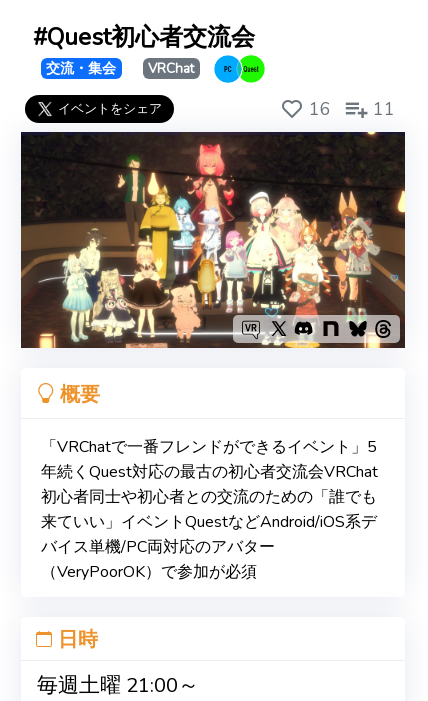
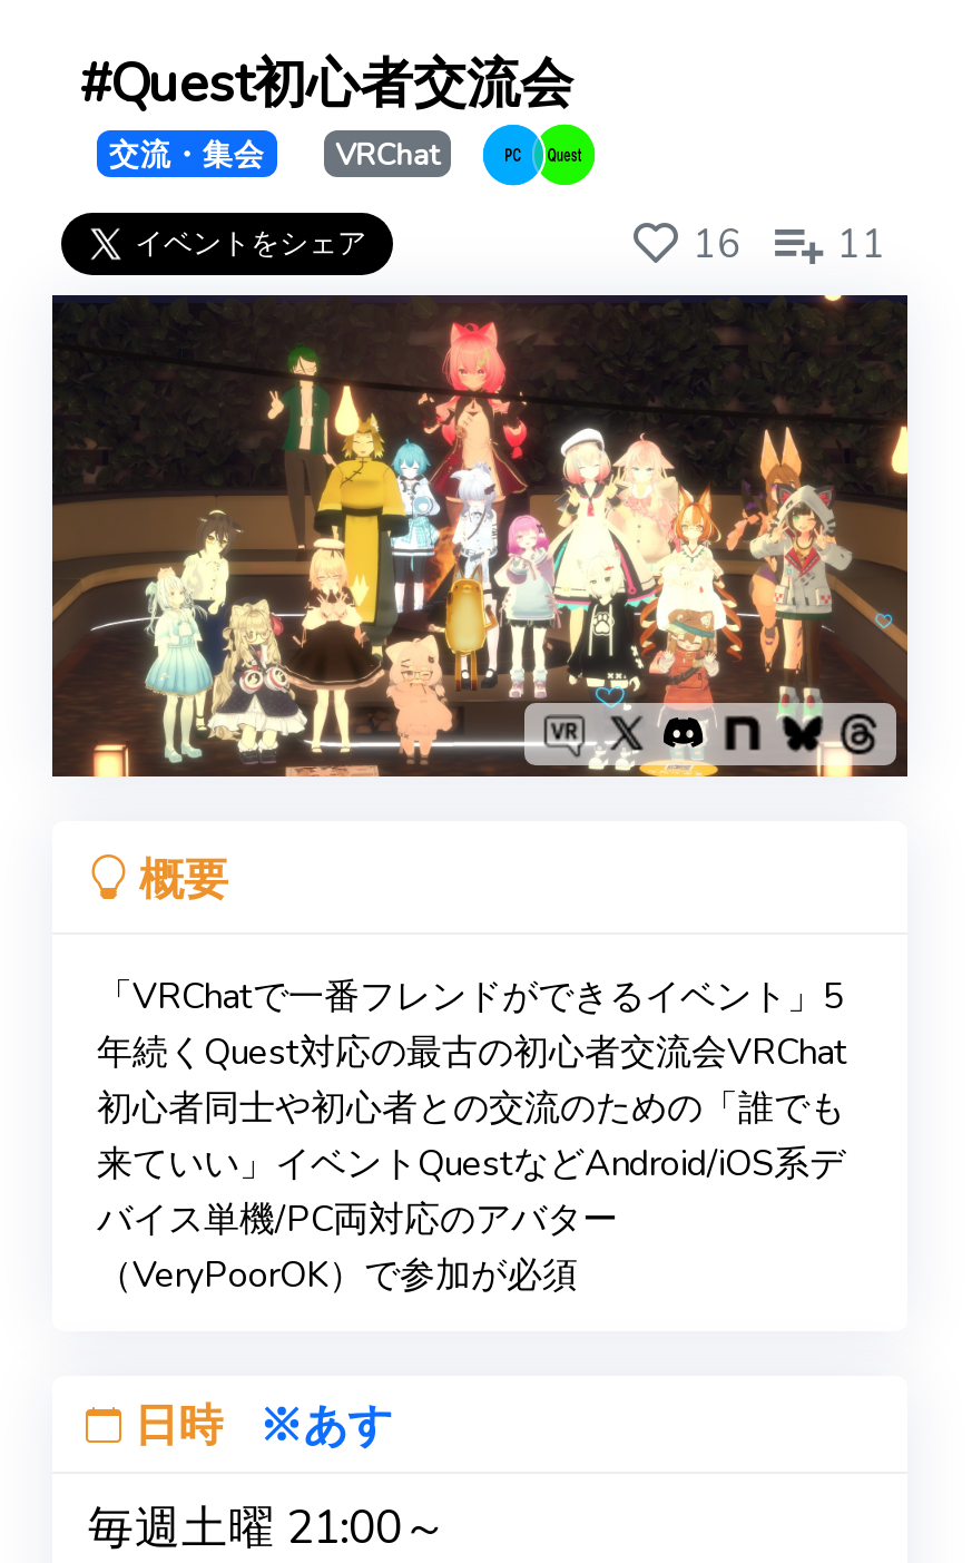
- 日時
+ 日時 ※あす
